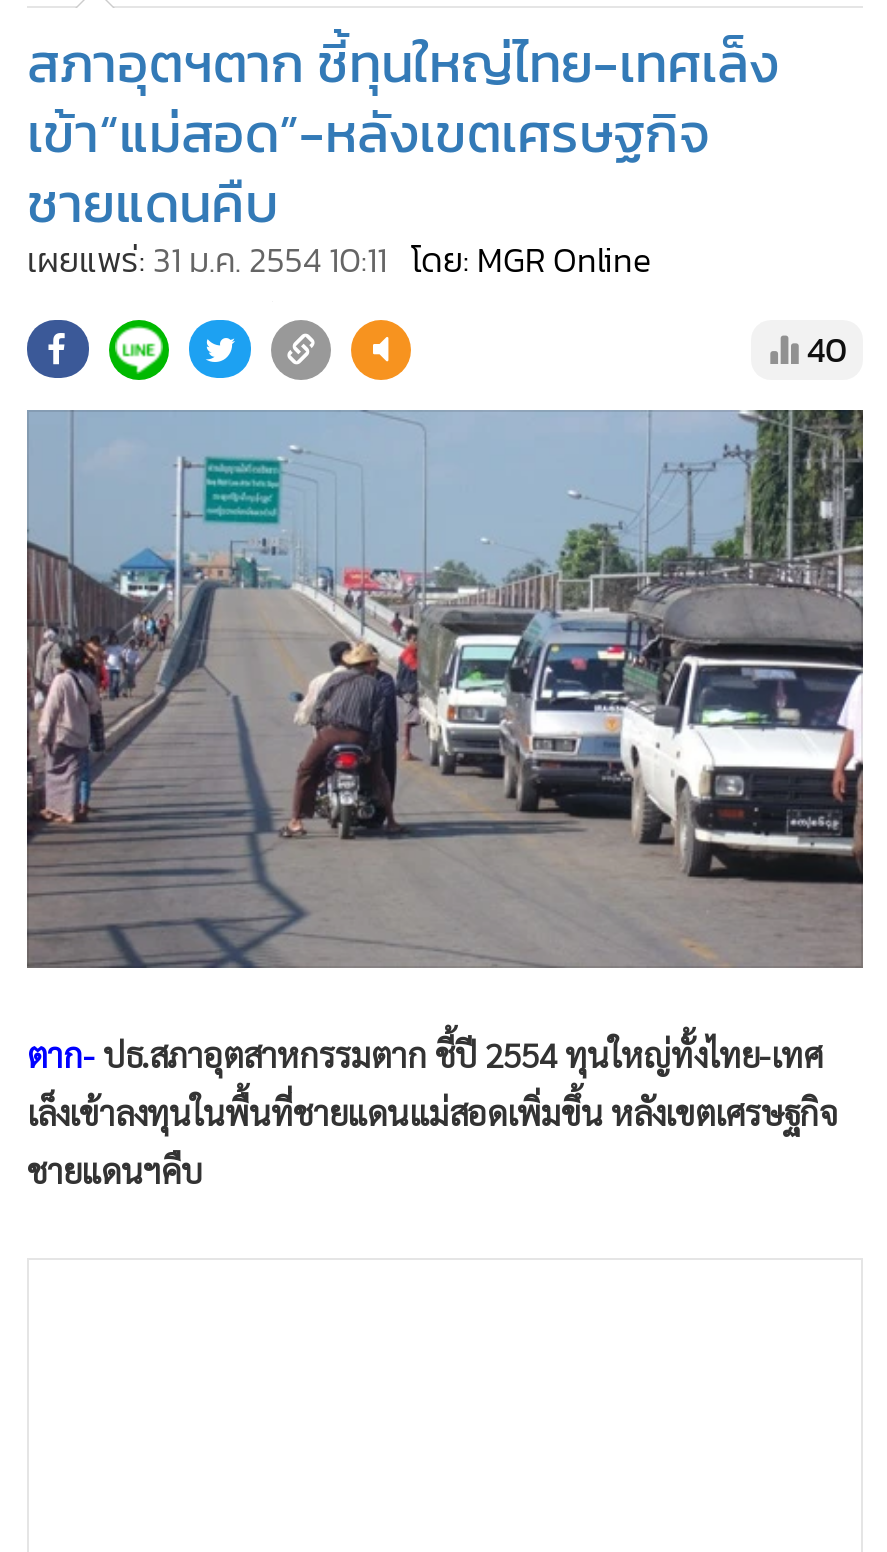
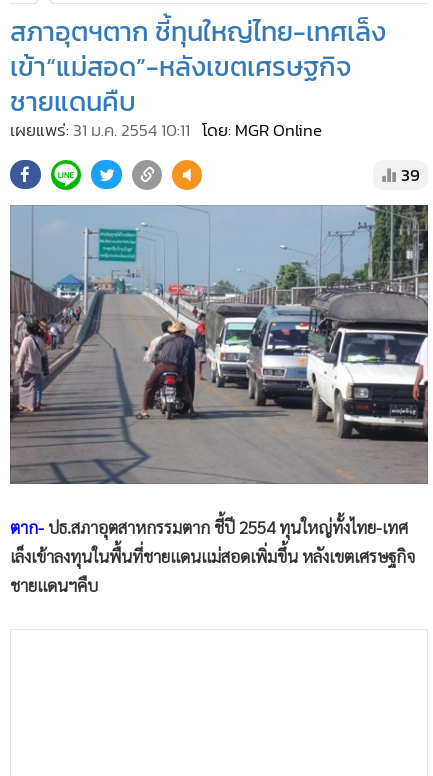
- 40
+ 39
